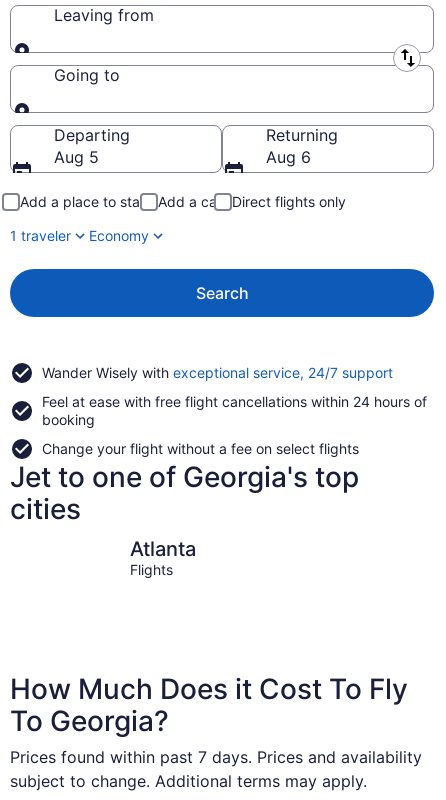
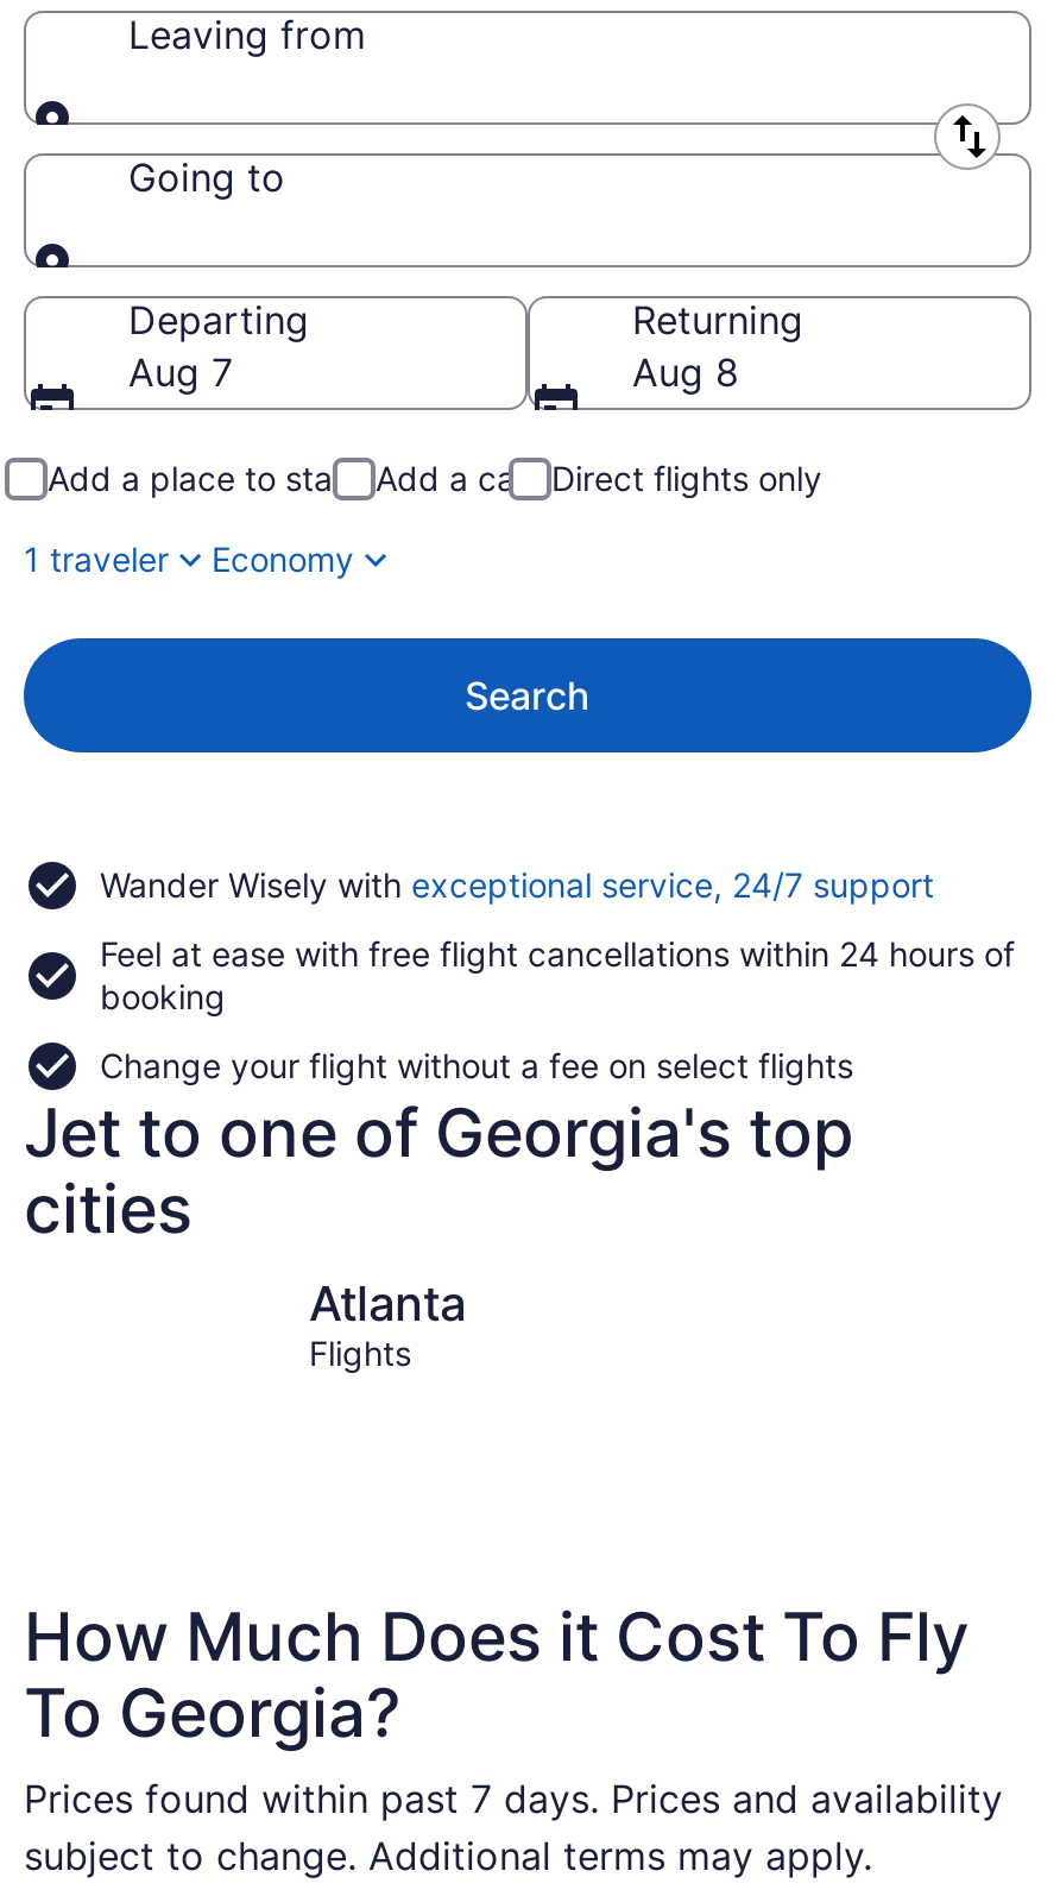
- Aug 5
+ Aug 7

- Aug 6
+ Aug 8
